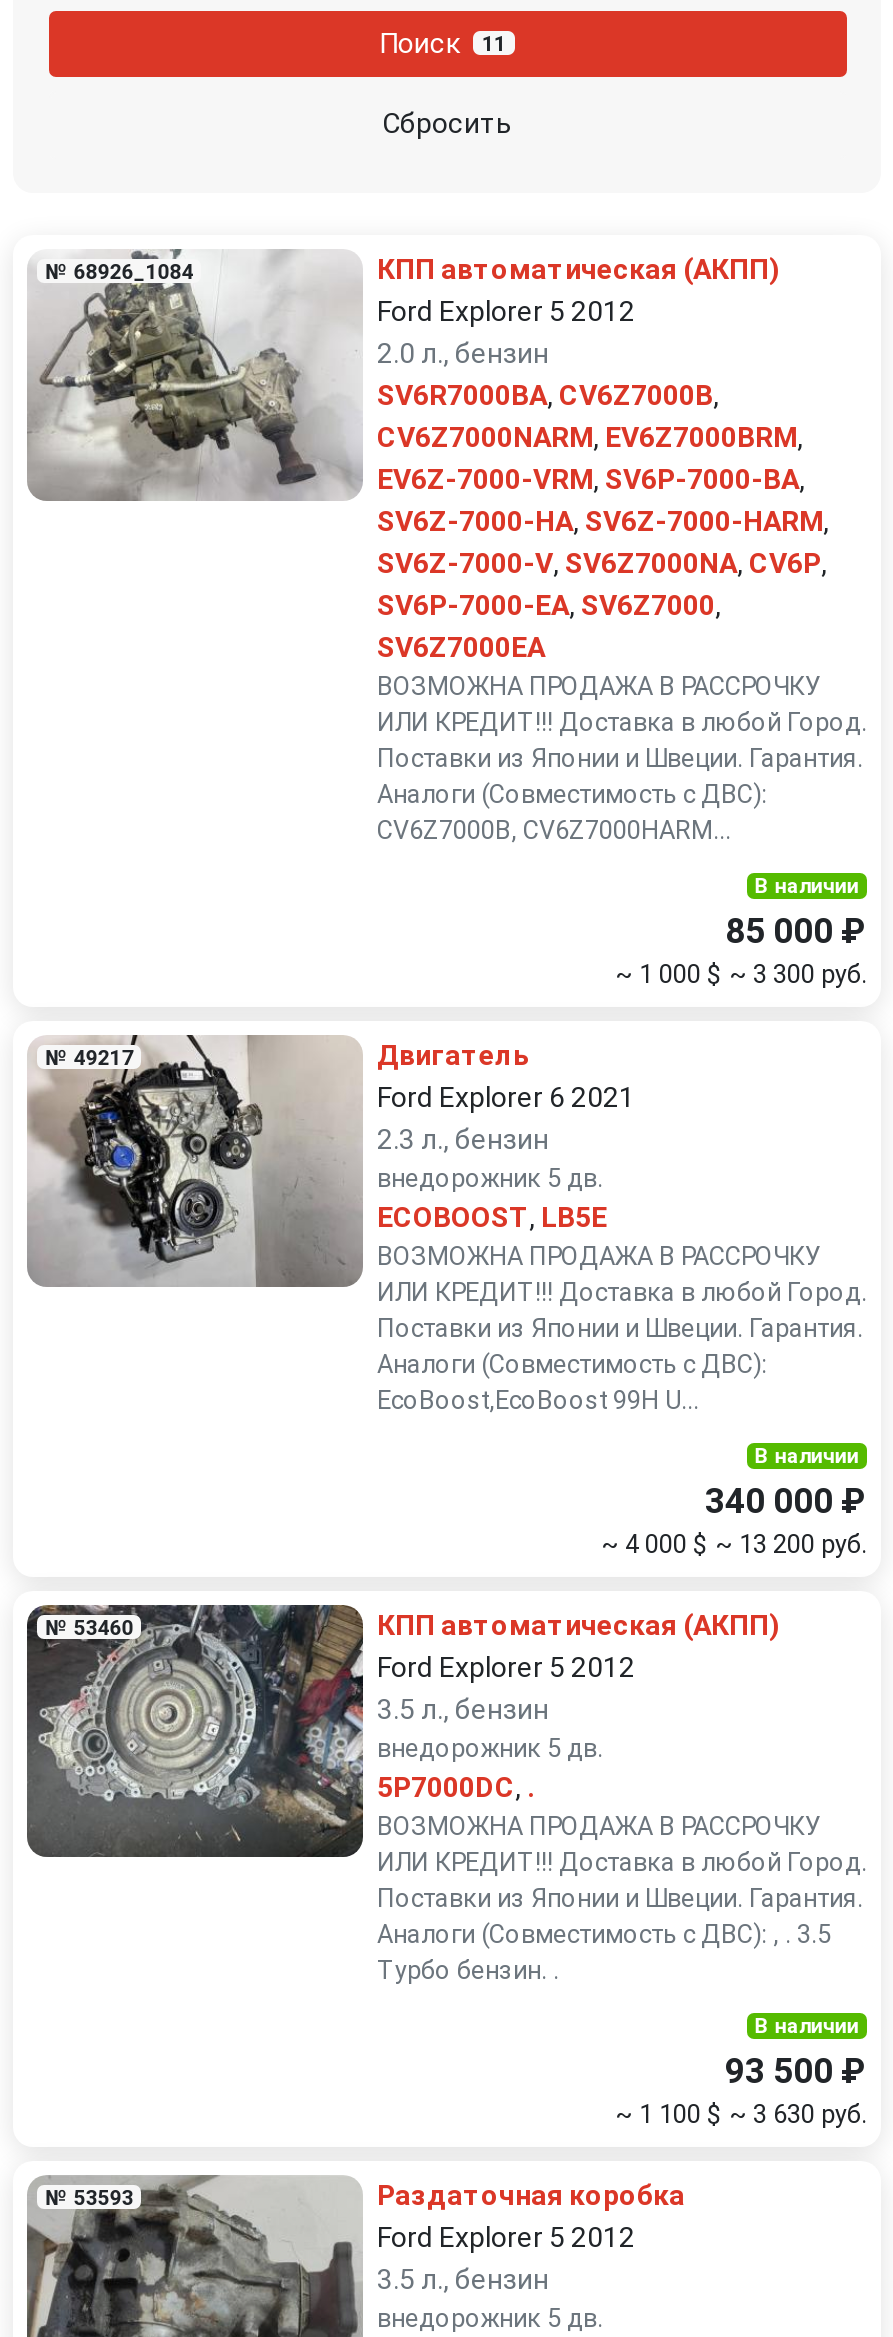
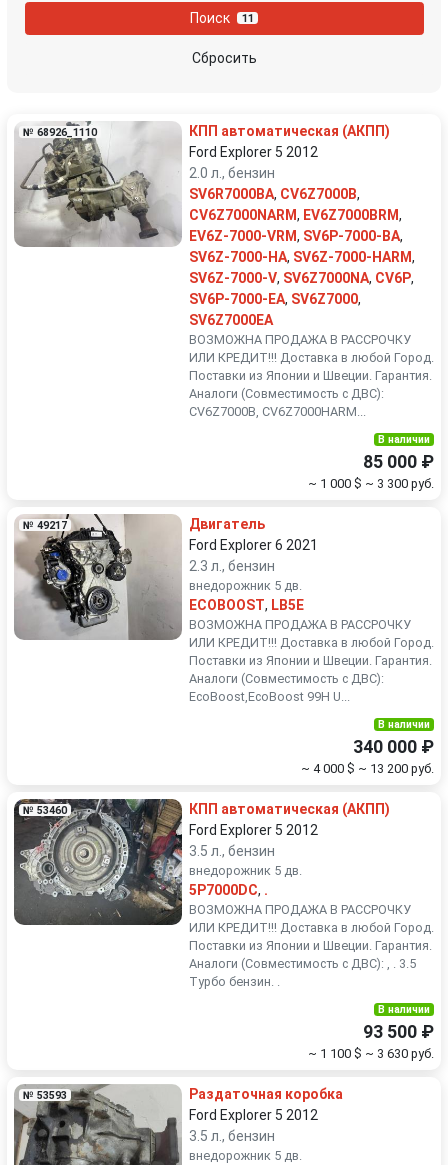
- № 68926_1084
+ № 68926_1110
